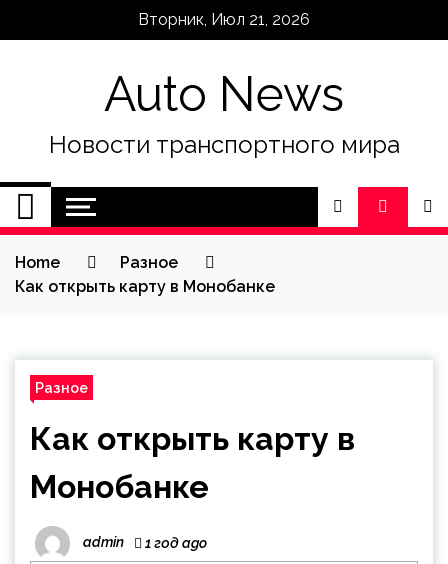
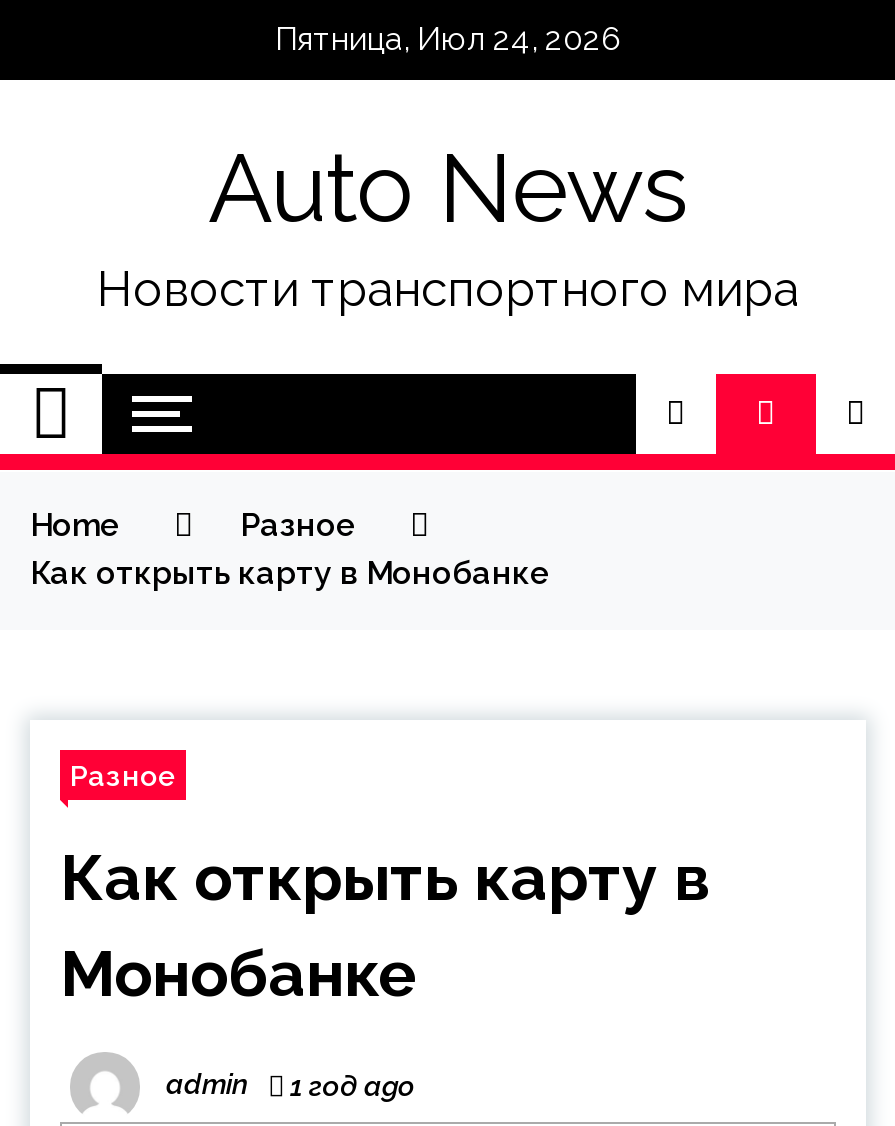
- Вторник, Июл 21, 2026
+ Пятница, Июл 24, 2026
